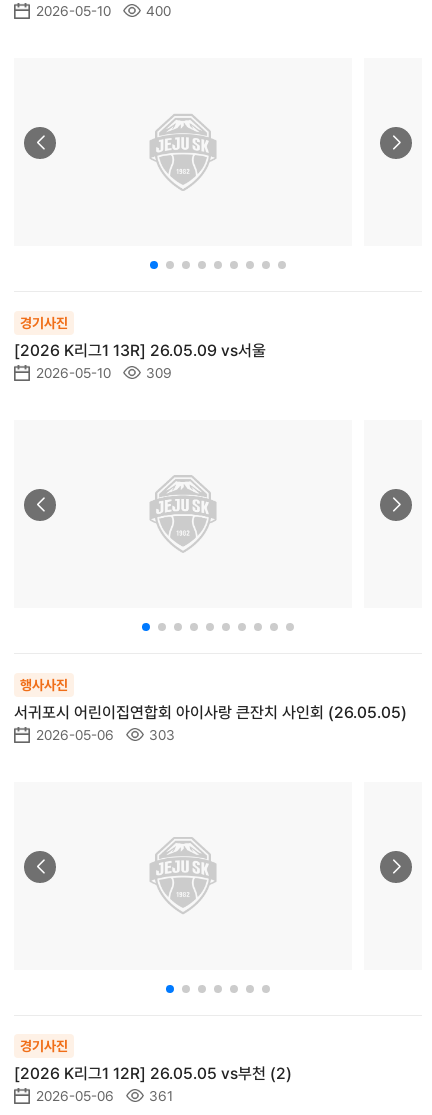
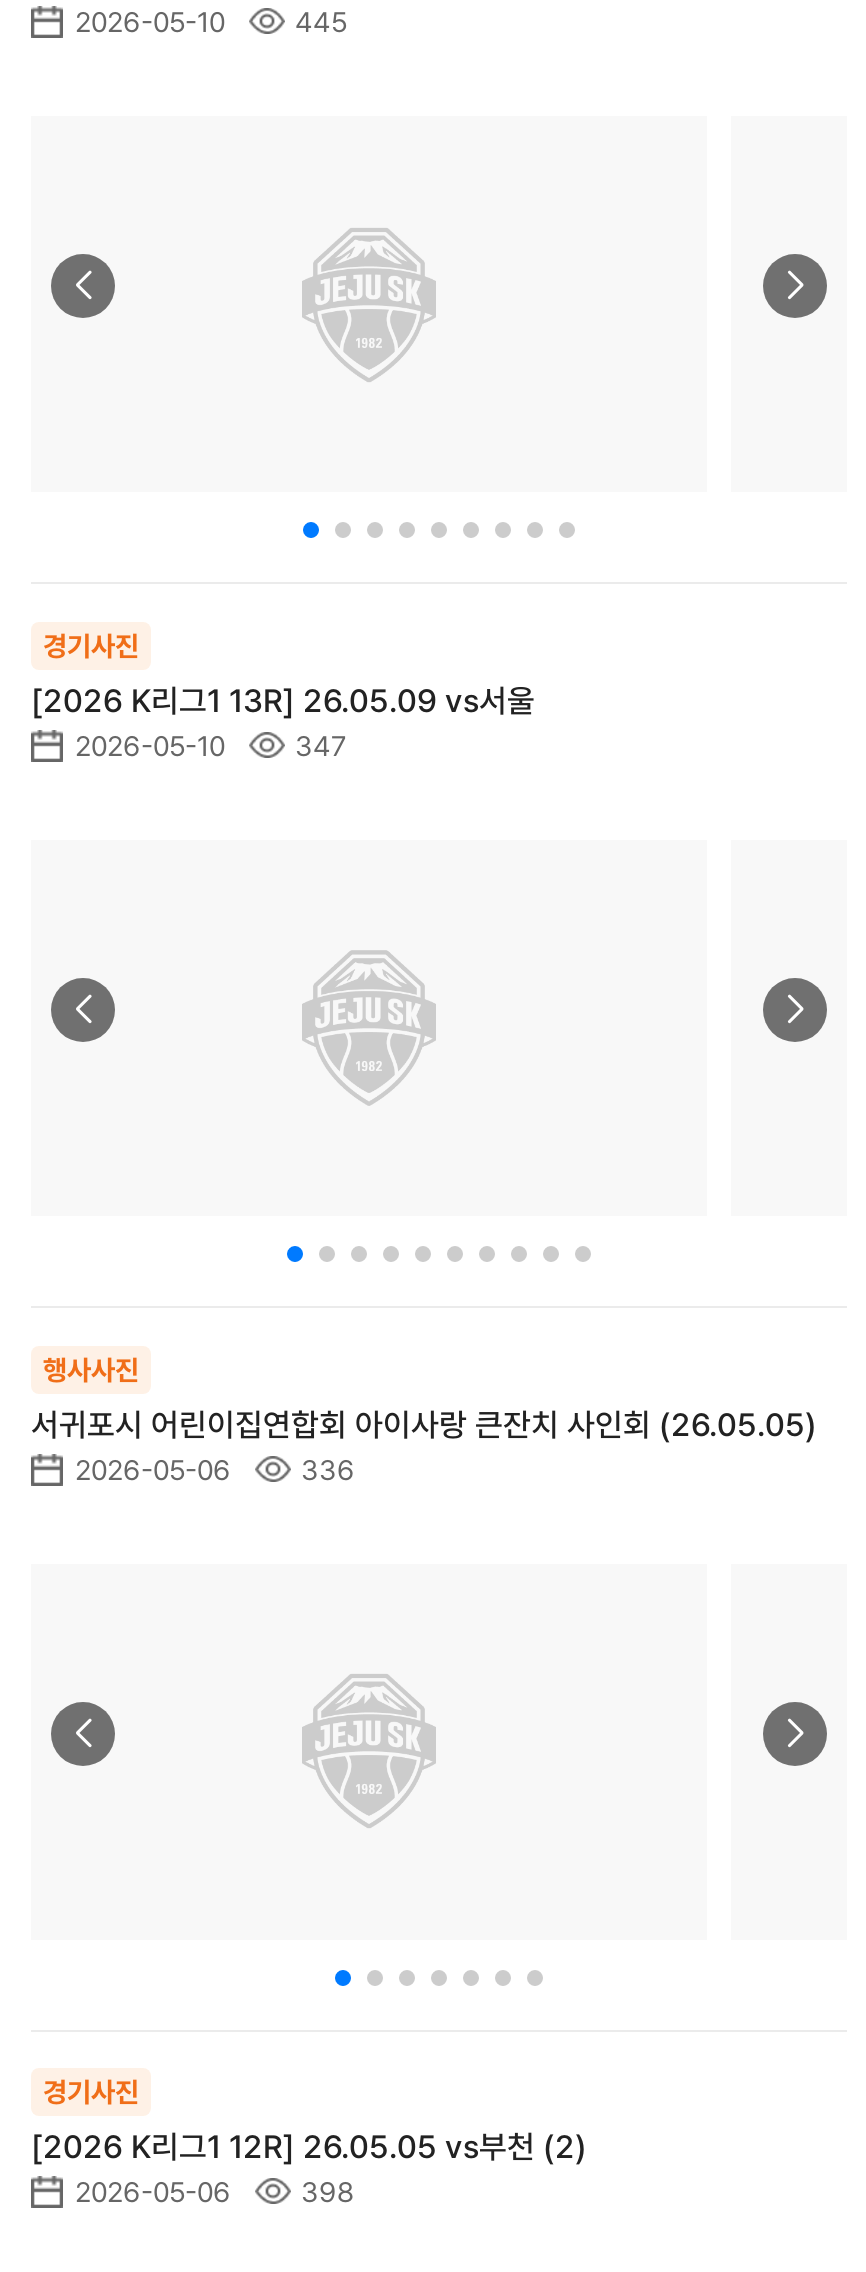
- 400
+ 445

- 309
+ 347

- 303
+ 336

- 361
+ 398
